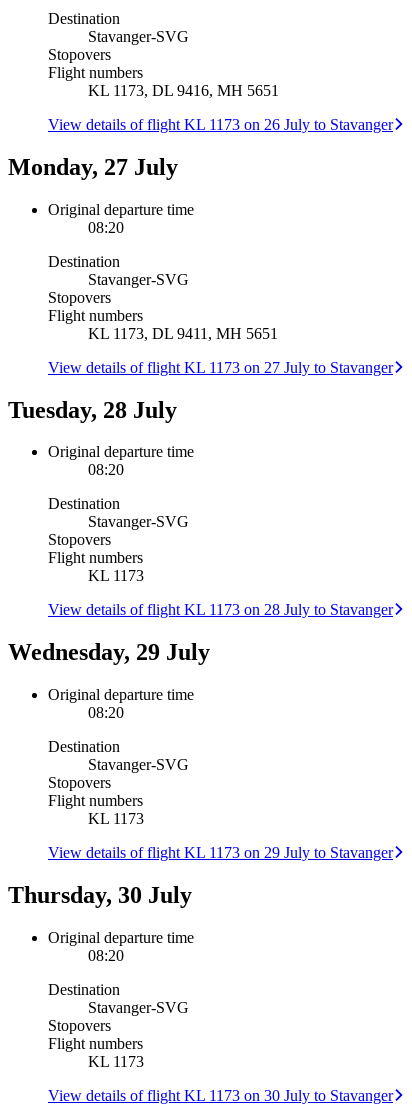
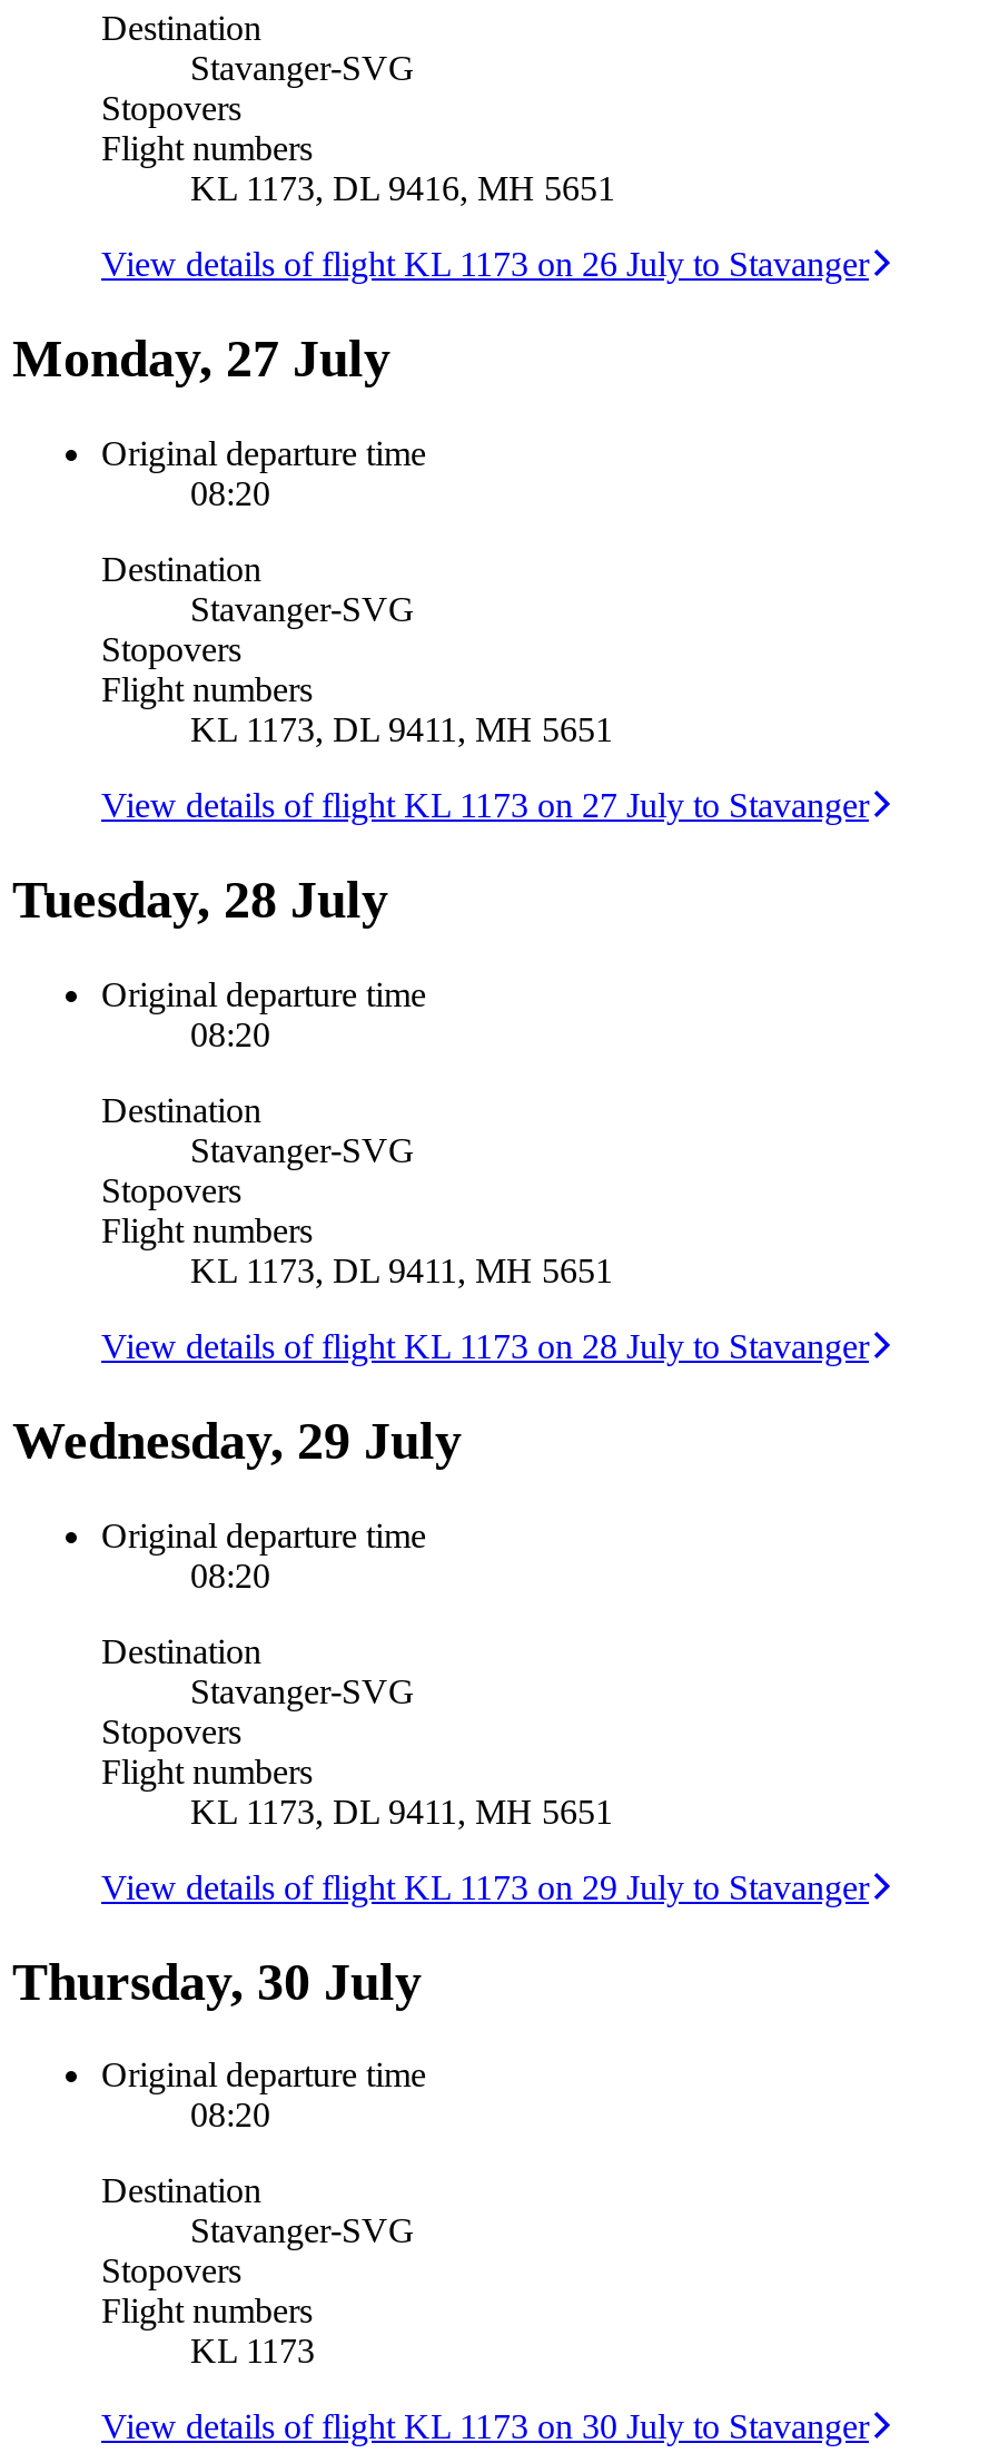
- KL 1173
+ KL 1173, DL 9411, MH 5651

- KL 1173
+ KL 1173, DL 9411, MH 5651
